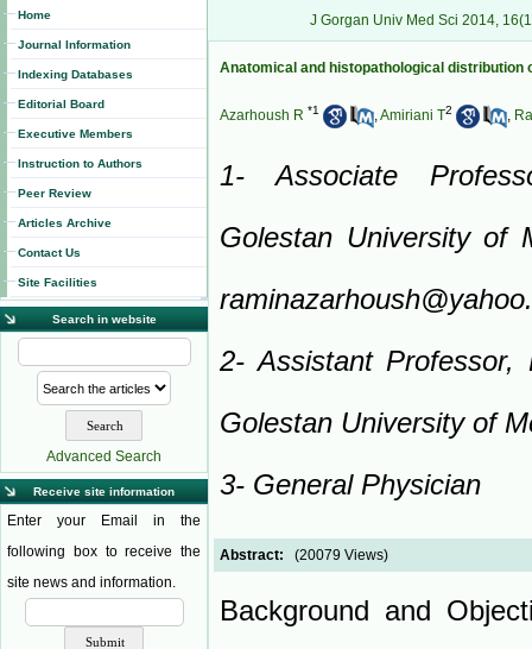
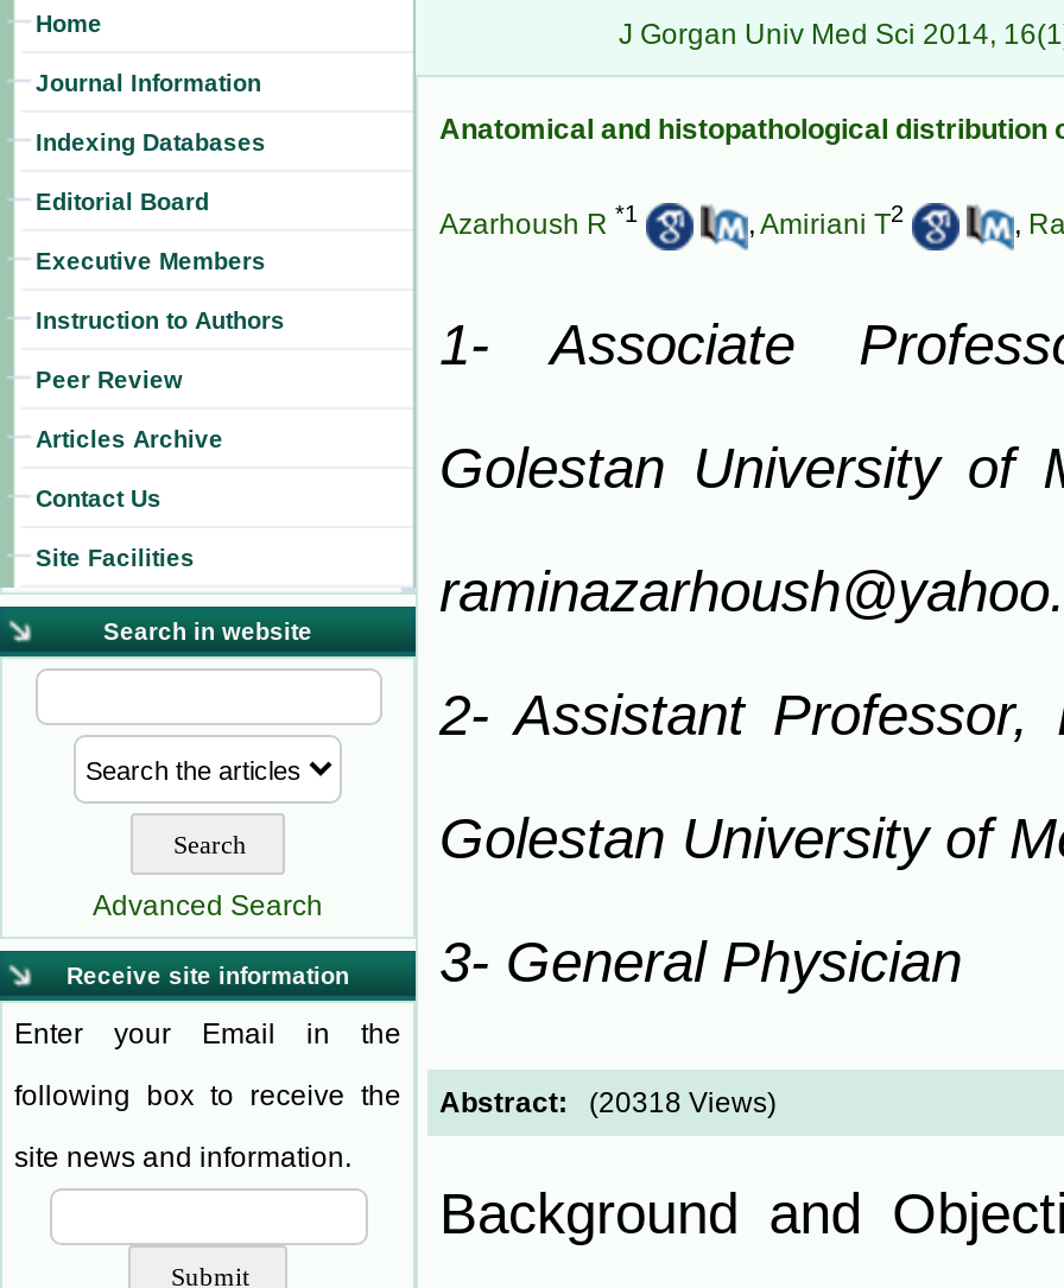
- following box to receive the Abstract: (20079 Views)
+ following box to receive the Abstract: (20318 Views)
